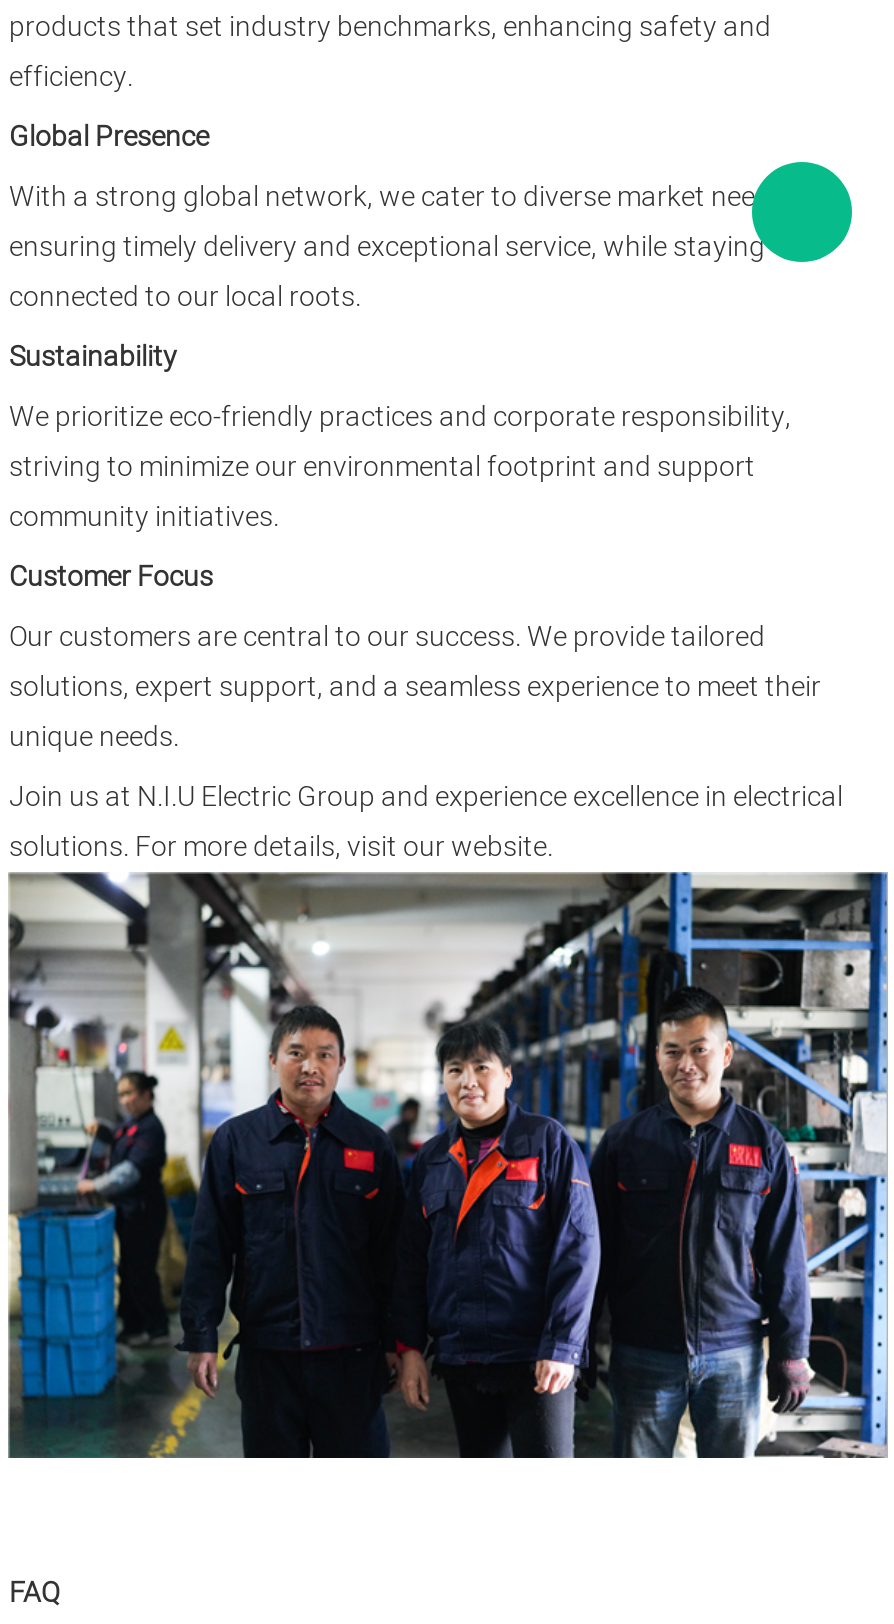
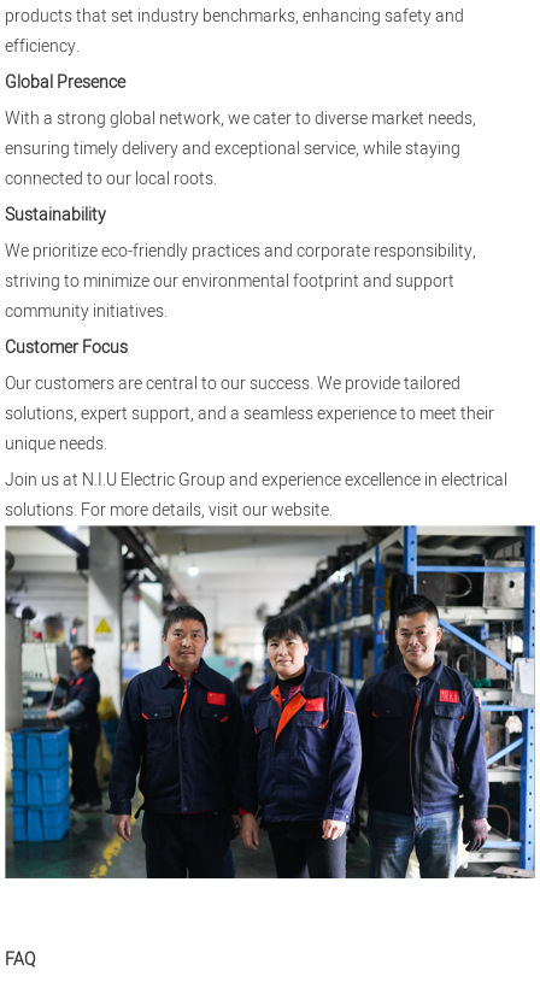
- [image]
